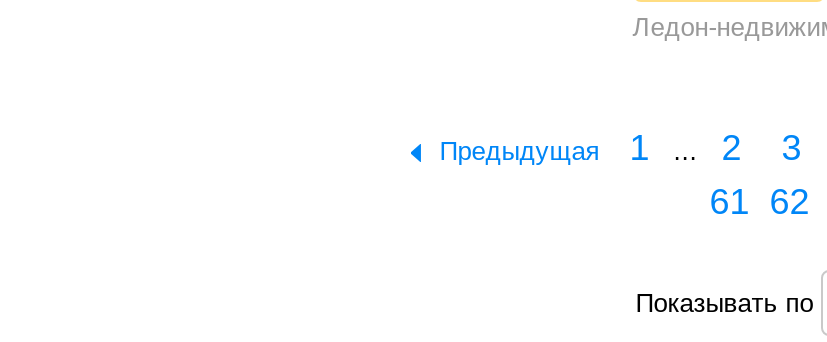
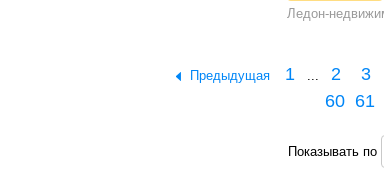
- 61 62
+ 60 61
